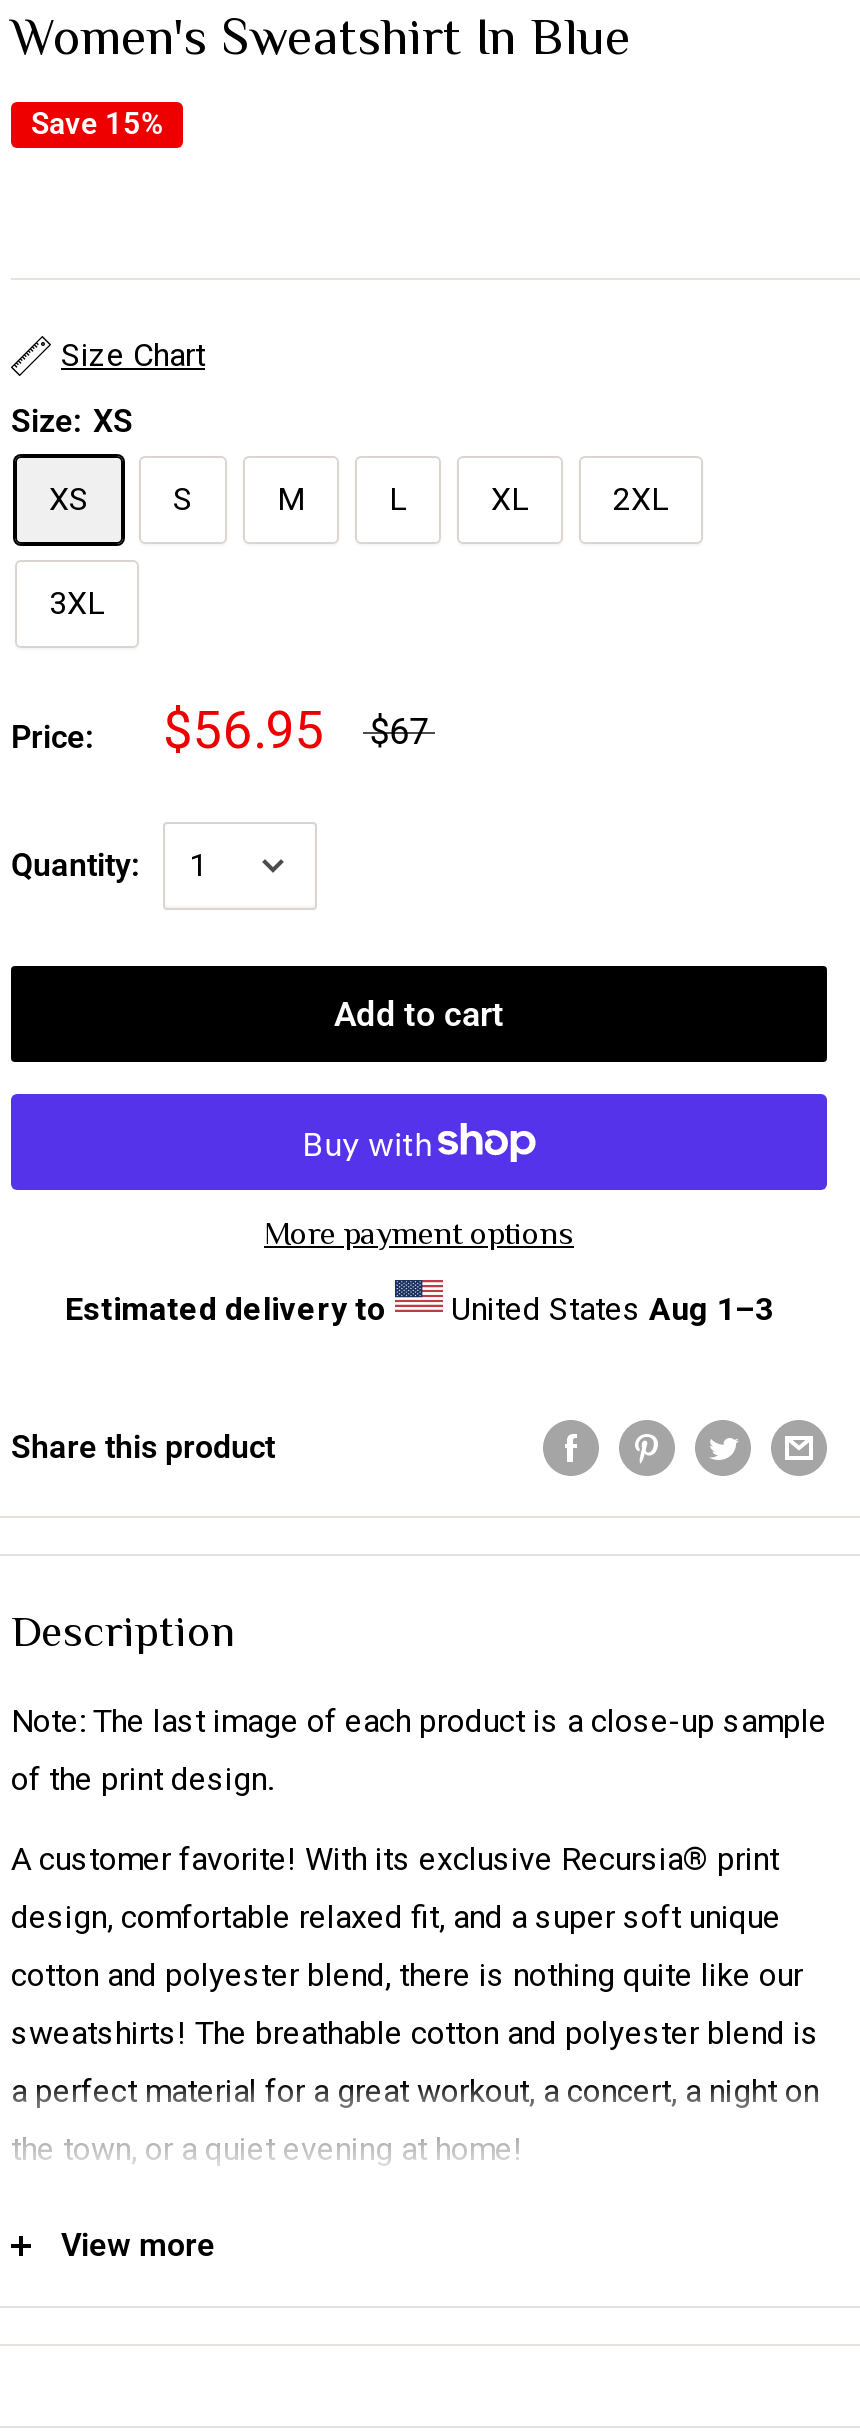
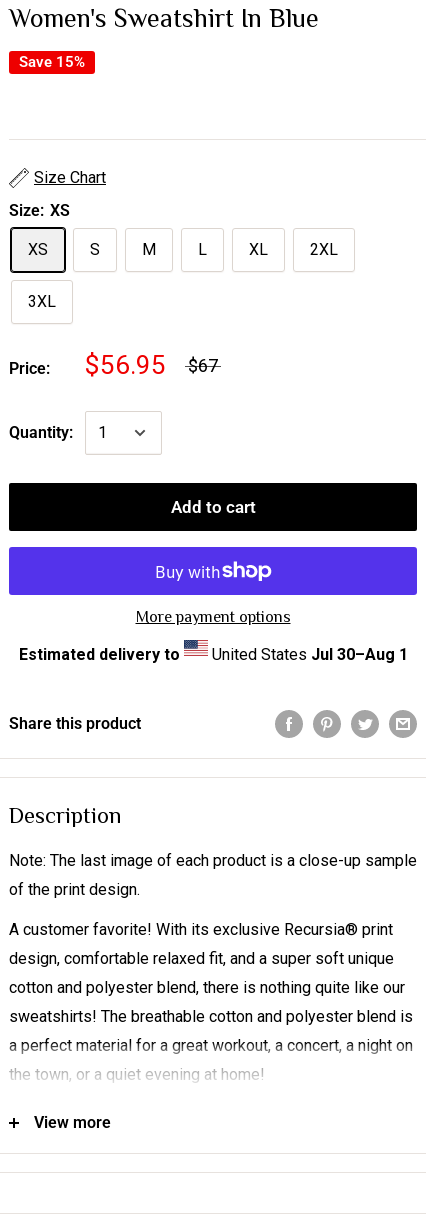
- United States Aug 1–3
+ United States Jul 30–Aug 1
